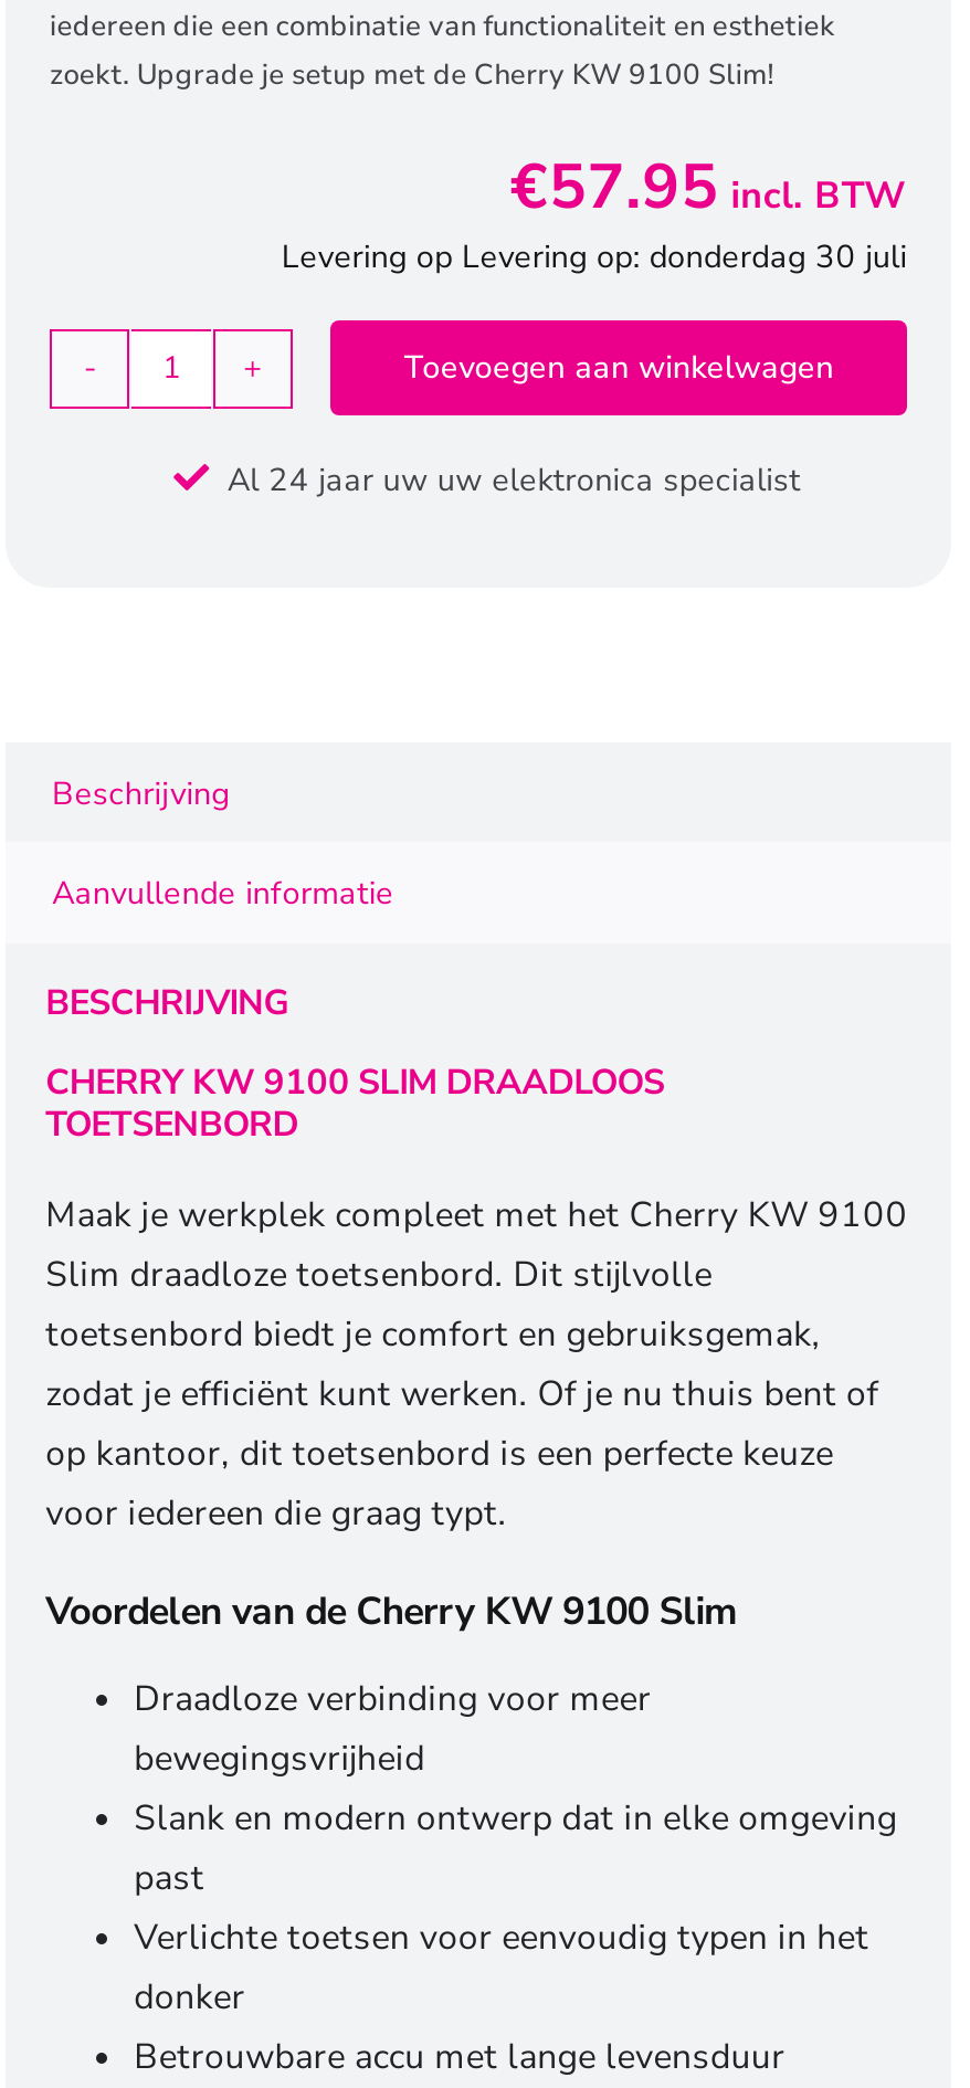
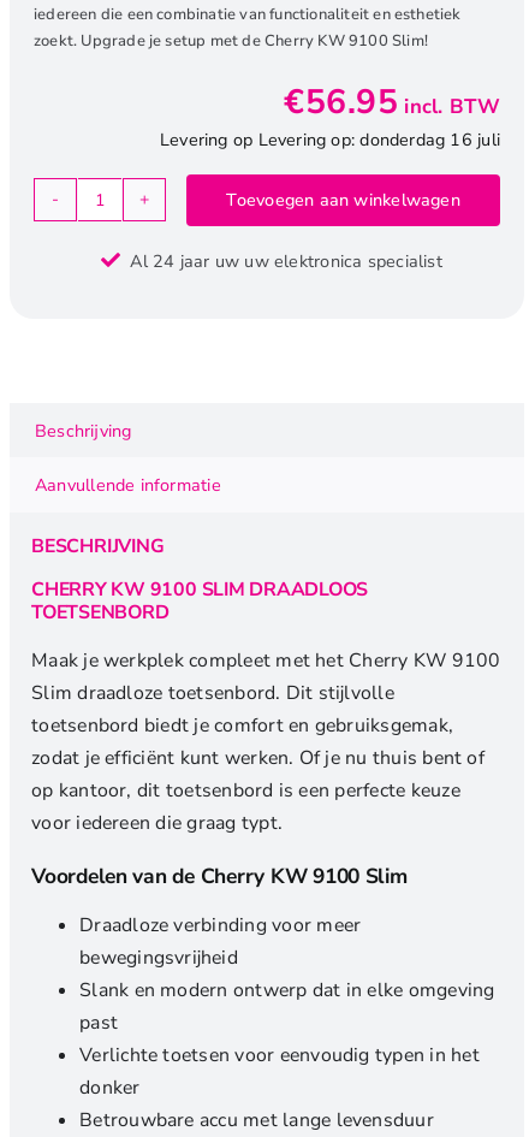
- €57.95 incl. BTW
+ €56.95 incl. BTW

- Levering op Levering op: donderdag 30 juli
+ Levering op Levering op: donderdag 16 juli
